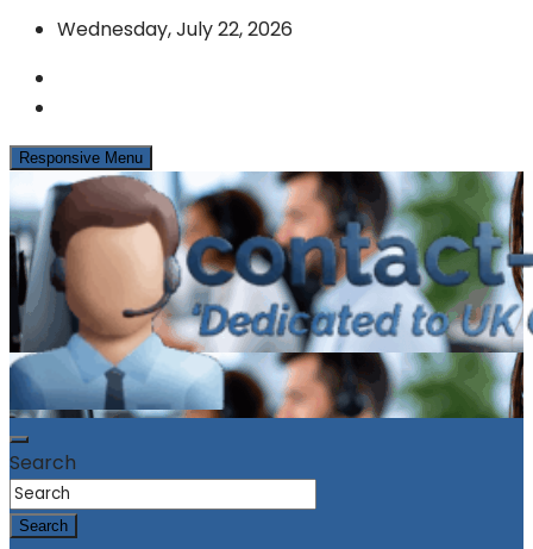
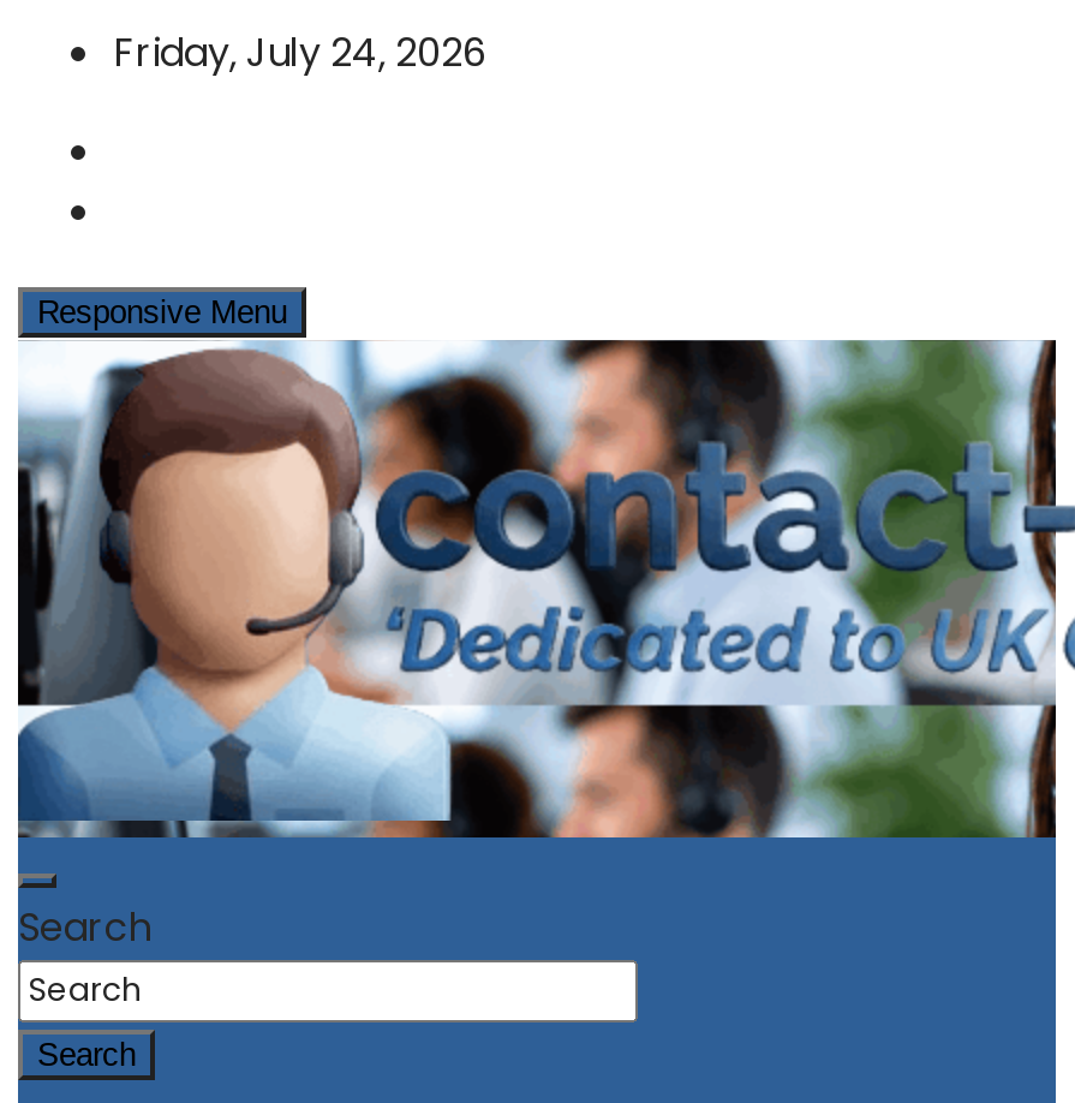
- Wednesday, July 22, 2026
+ Friday, July 24, 2026
